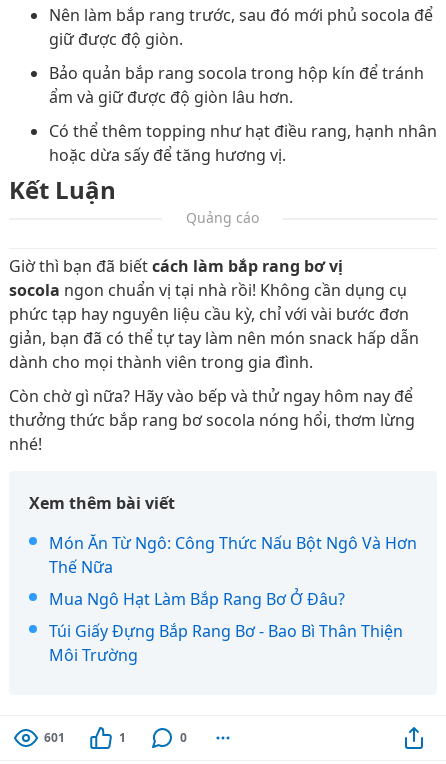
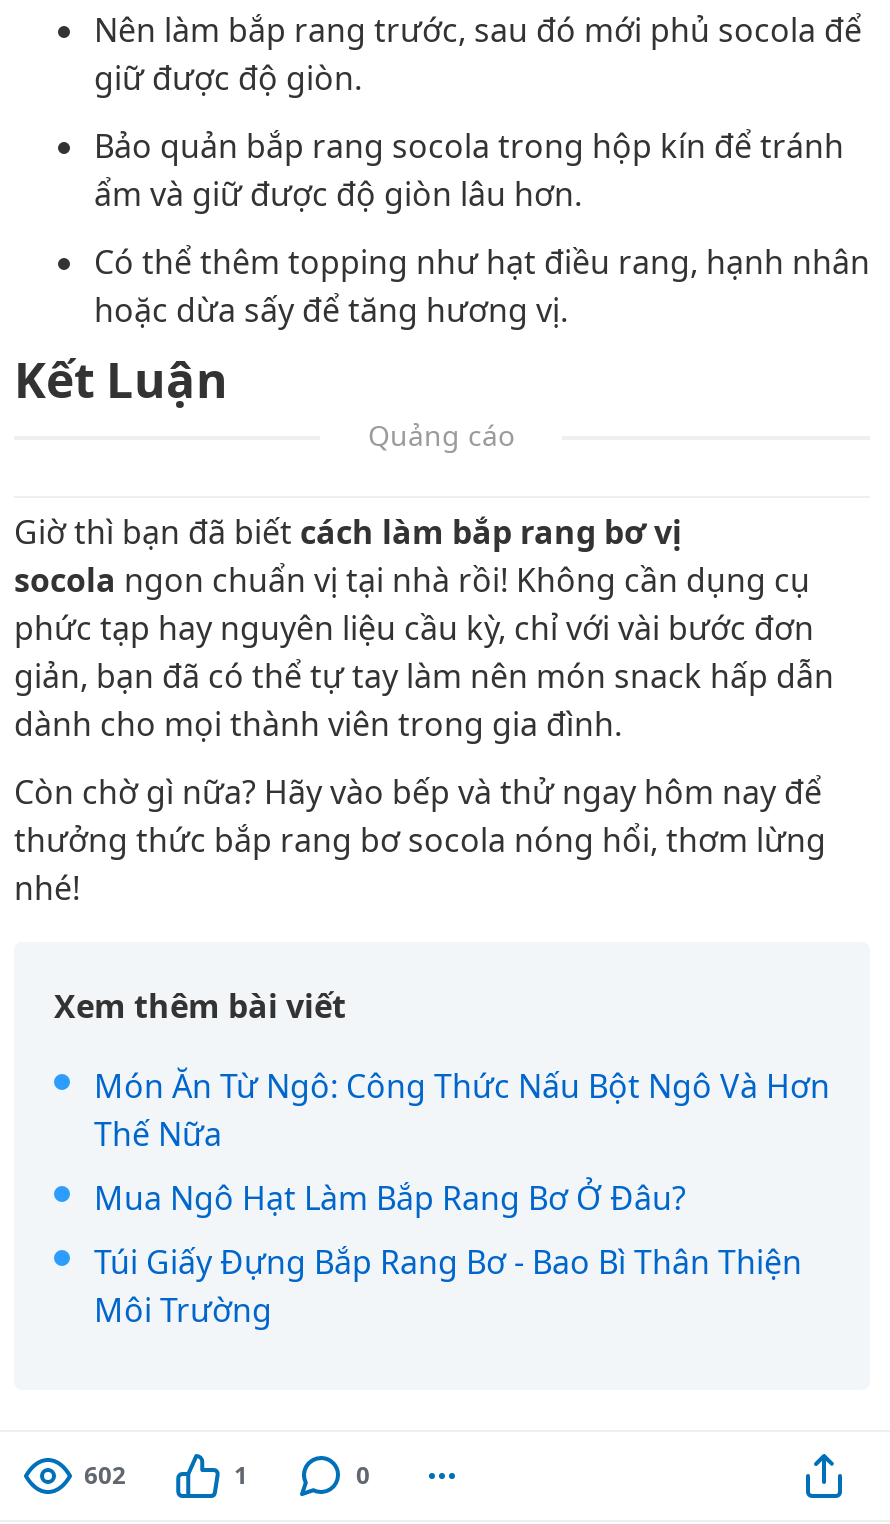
- 601
+ 602
